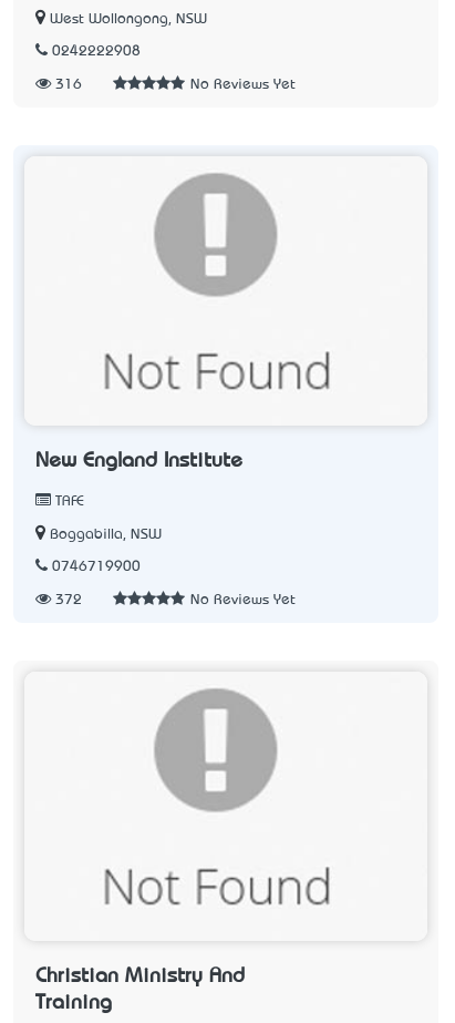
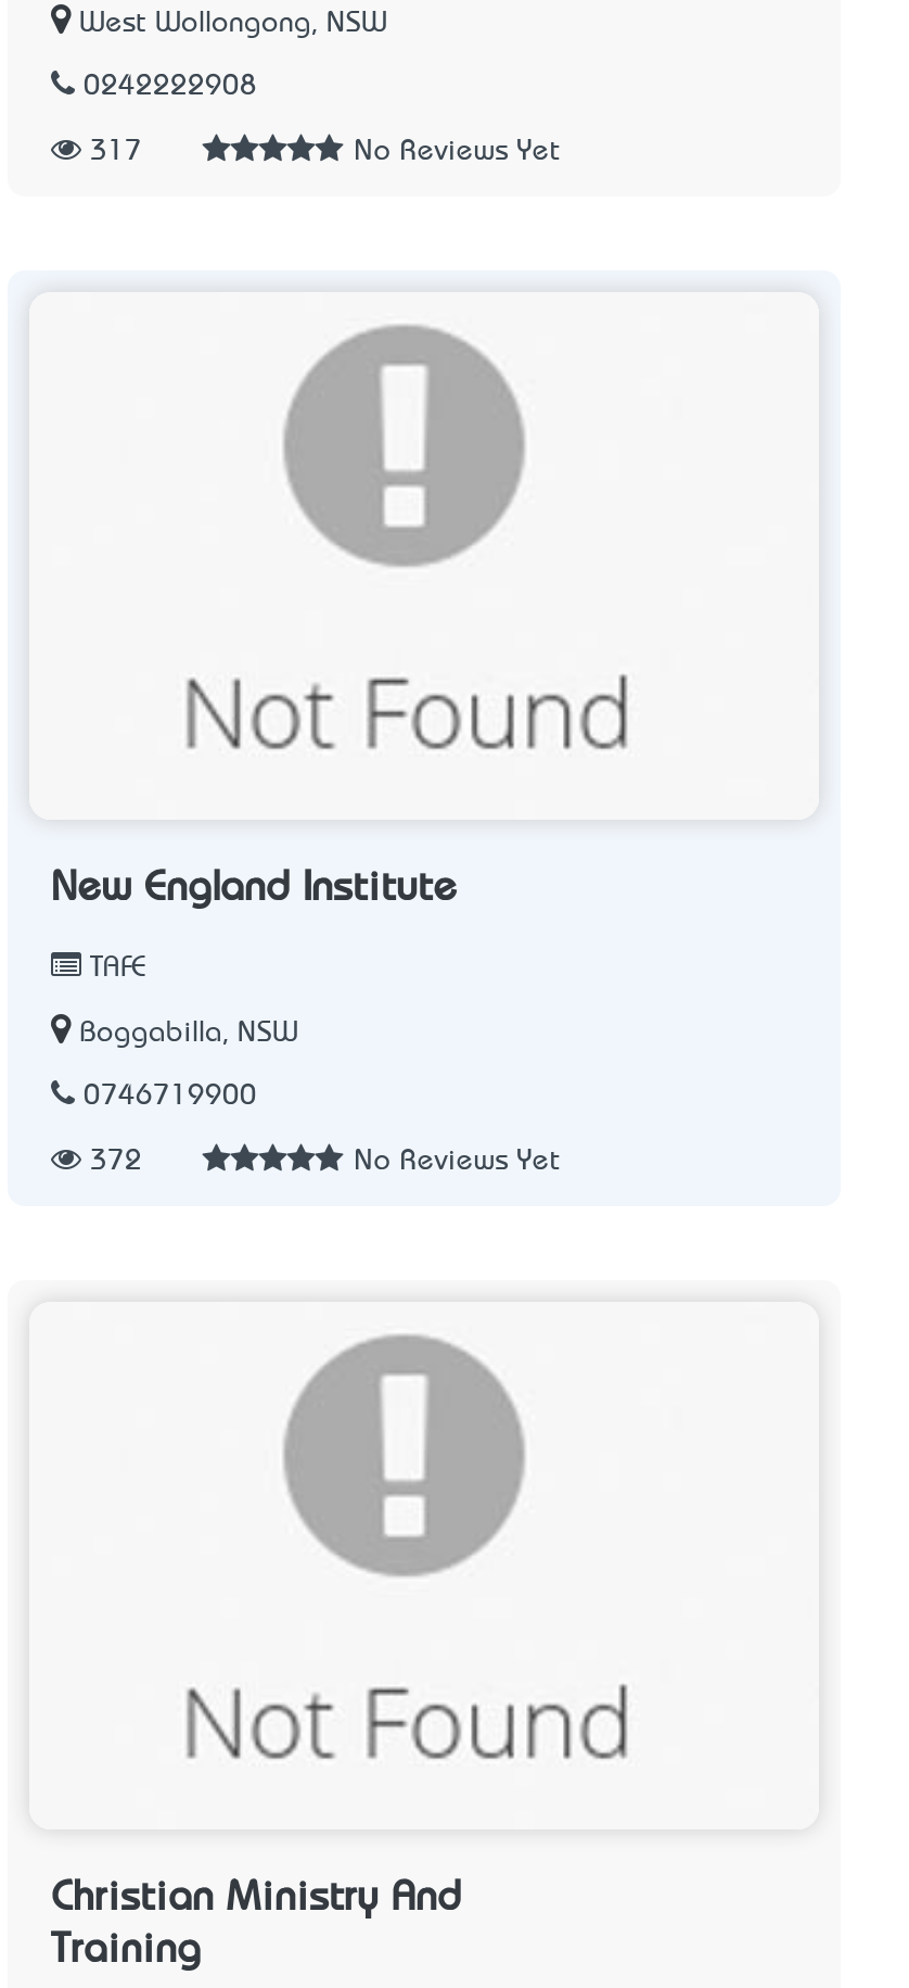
- 316
+ 317
